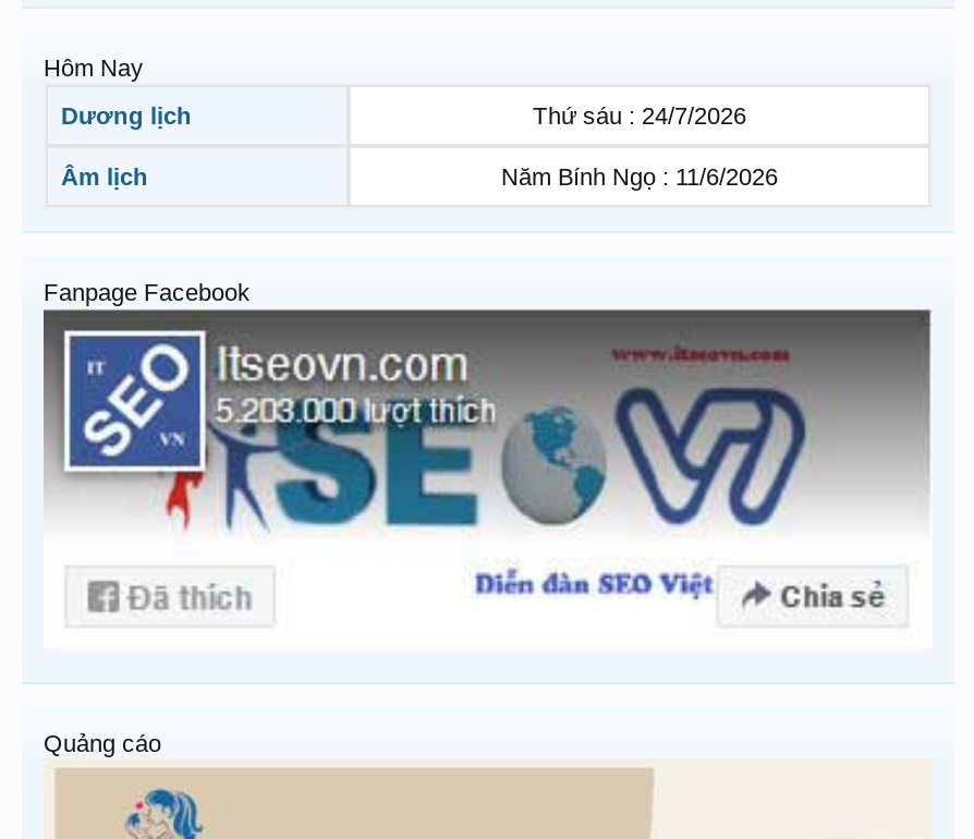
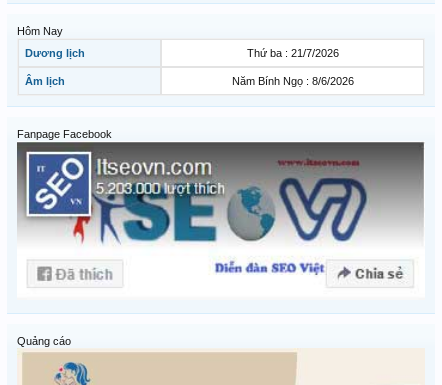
- Thứ sáu : 24/7/2026
+ Thứ ba : 21/7/2026

- Năm Bính Ngọ : 11/6/2026
+ Năm Bính Ngọ : 8/6/2026
